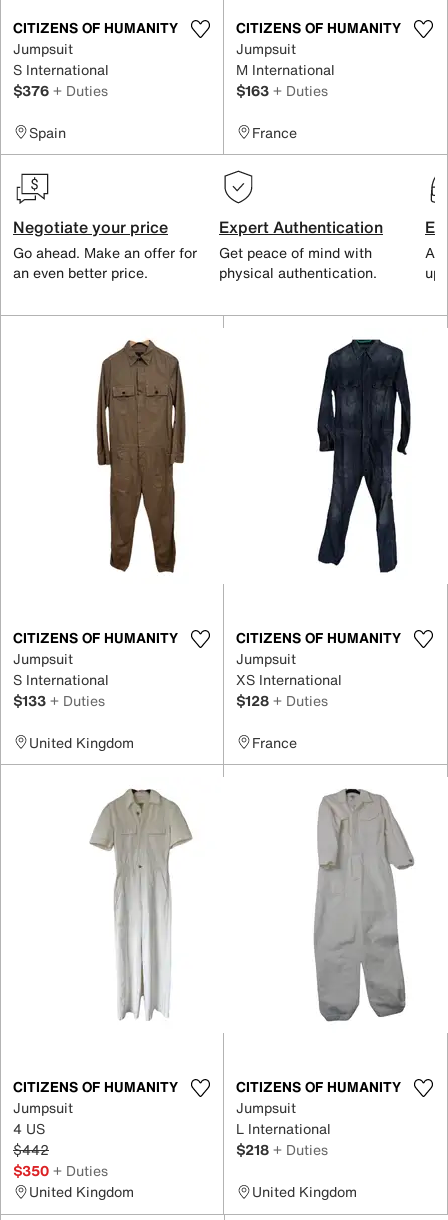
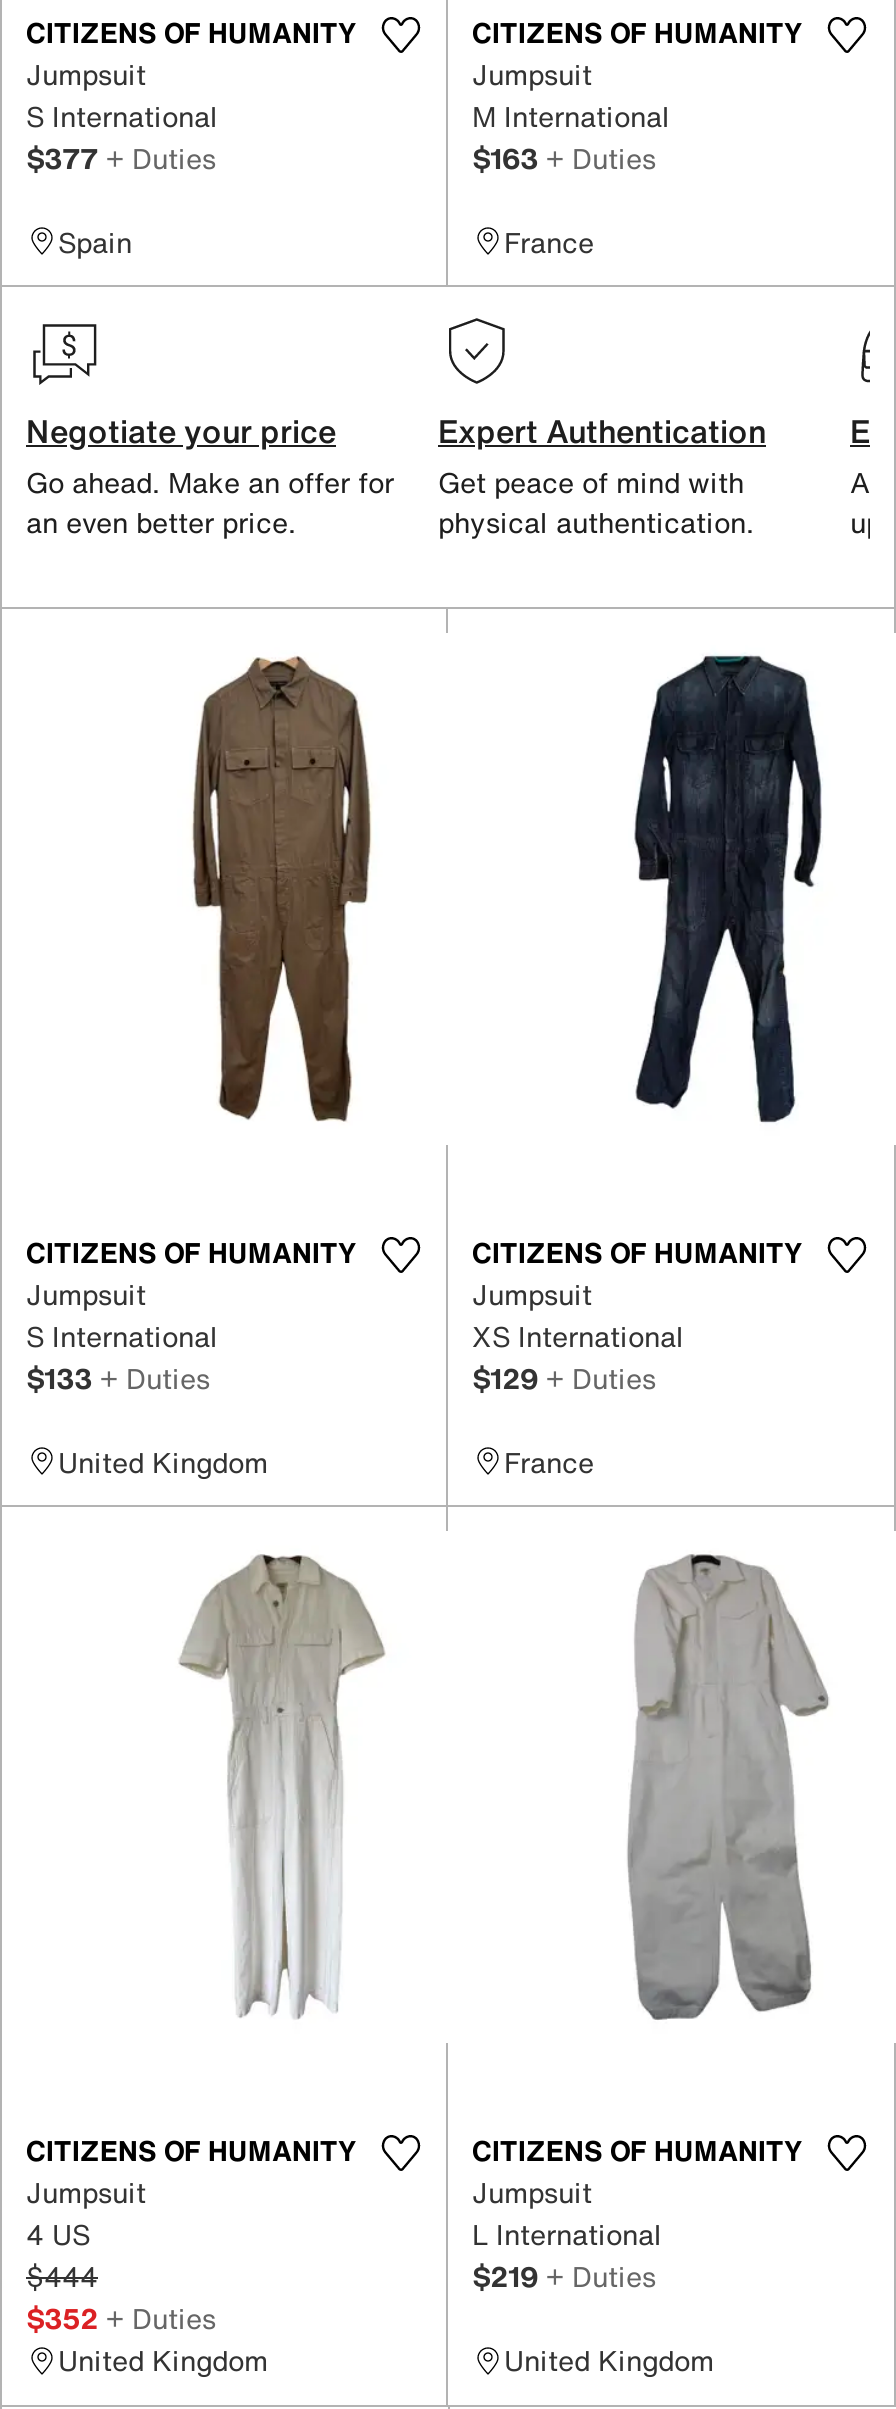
- $376 + Duties
+ $377 + Duties

- $128 + Duties
+ $129 + Duties

- $442
+ $444

- $218 + Duties
+ $219 + Duties

- $350 + Duties
+ $352 + Duties
